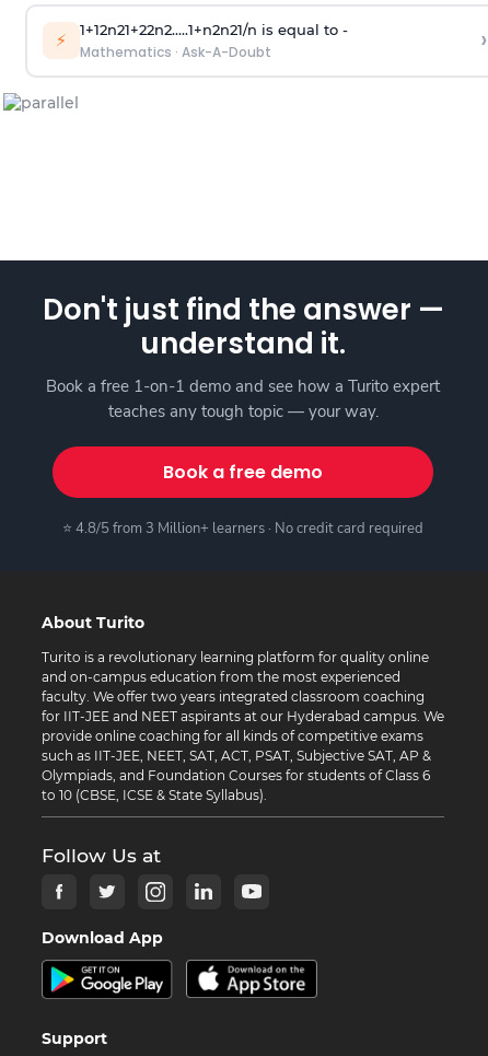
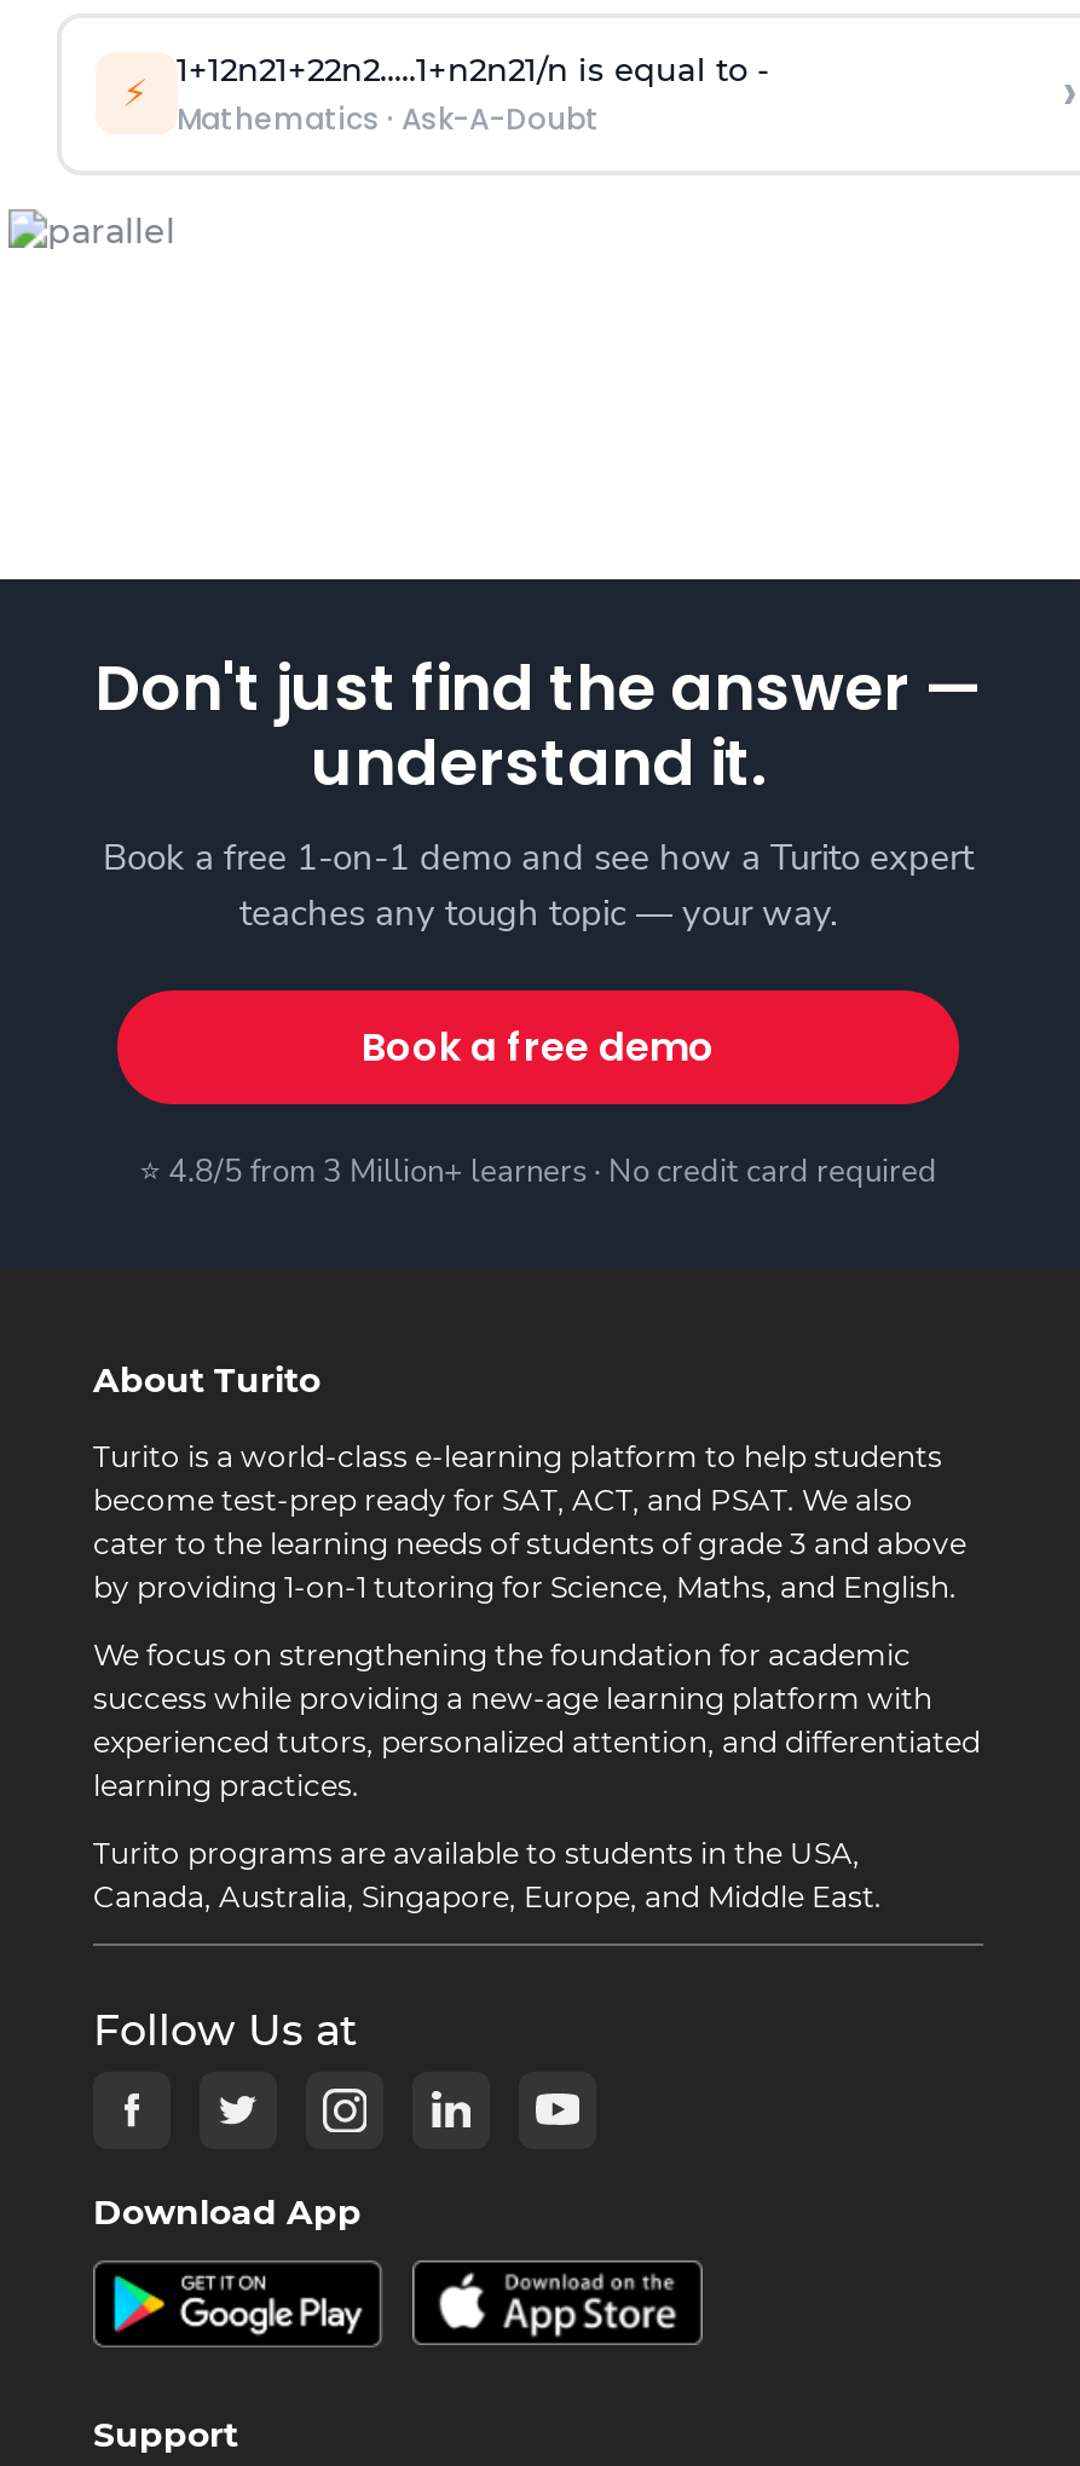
- Turito is a revolutionary learning platform for quality online
- and on-campus education from the most experienced
- faculty. We offer two years integrated classroom coaching
- for IIT-JEE and NEET aspirants at our Hyderabad campus. We
- provide online coaching for all kinds of competitive exams
- such as IIT-JEE, NEET, SAT, ACT, PSAT, Subjective SAT, AP &
- Olympiads, and Foundation Courses for students of Class 6
- to 10 (CBSE, ICSE & State Syllabus).
+ Turito is a world-class e-learning platform to help students
+ become test-prep ready for SAT, ACT, and PSAT. We also
+ cater to the learning needs of students of grade 3 and above
+ by providing 1-on-1 tutoring for Science, Maths, and English.
+ We focus on strengthening the foundation for academic
+ success while providing a new-age learning platform with
+ experienced tutors, personalized attention, and differentiated
+ learning practices.
+ Turito programs are available to students in the USA,
+ Canada, Australia, Singapore, Europe, and Middle East.
